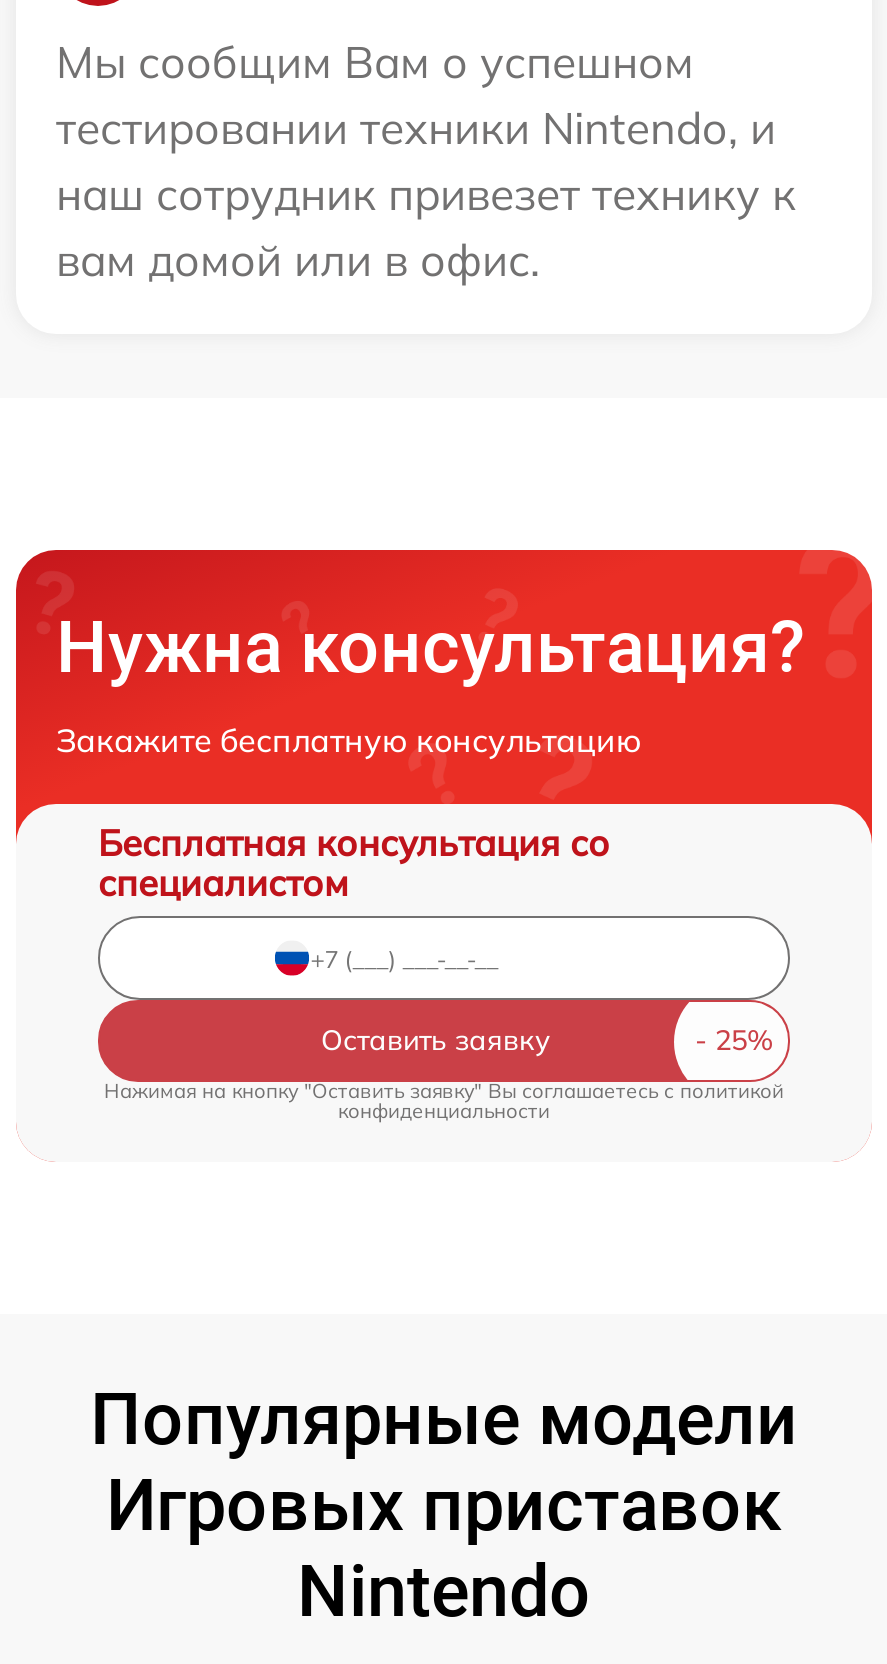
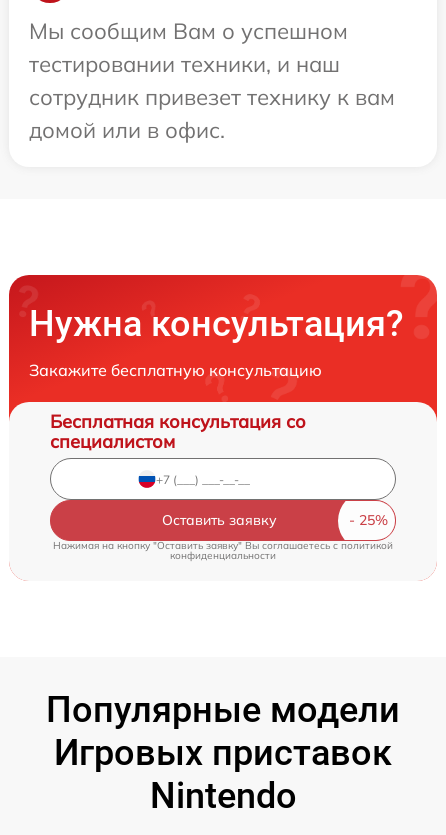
- тестировании техники Nintendo, и
- наш сотрудник привезет технику к
- вам домой или в офис.
+ тестировании техники, и наш
+ сотрудник привезет технику к вам
+ домой или в офис.
